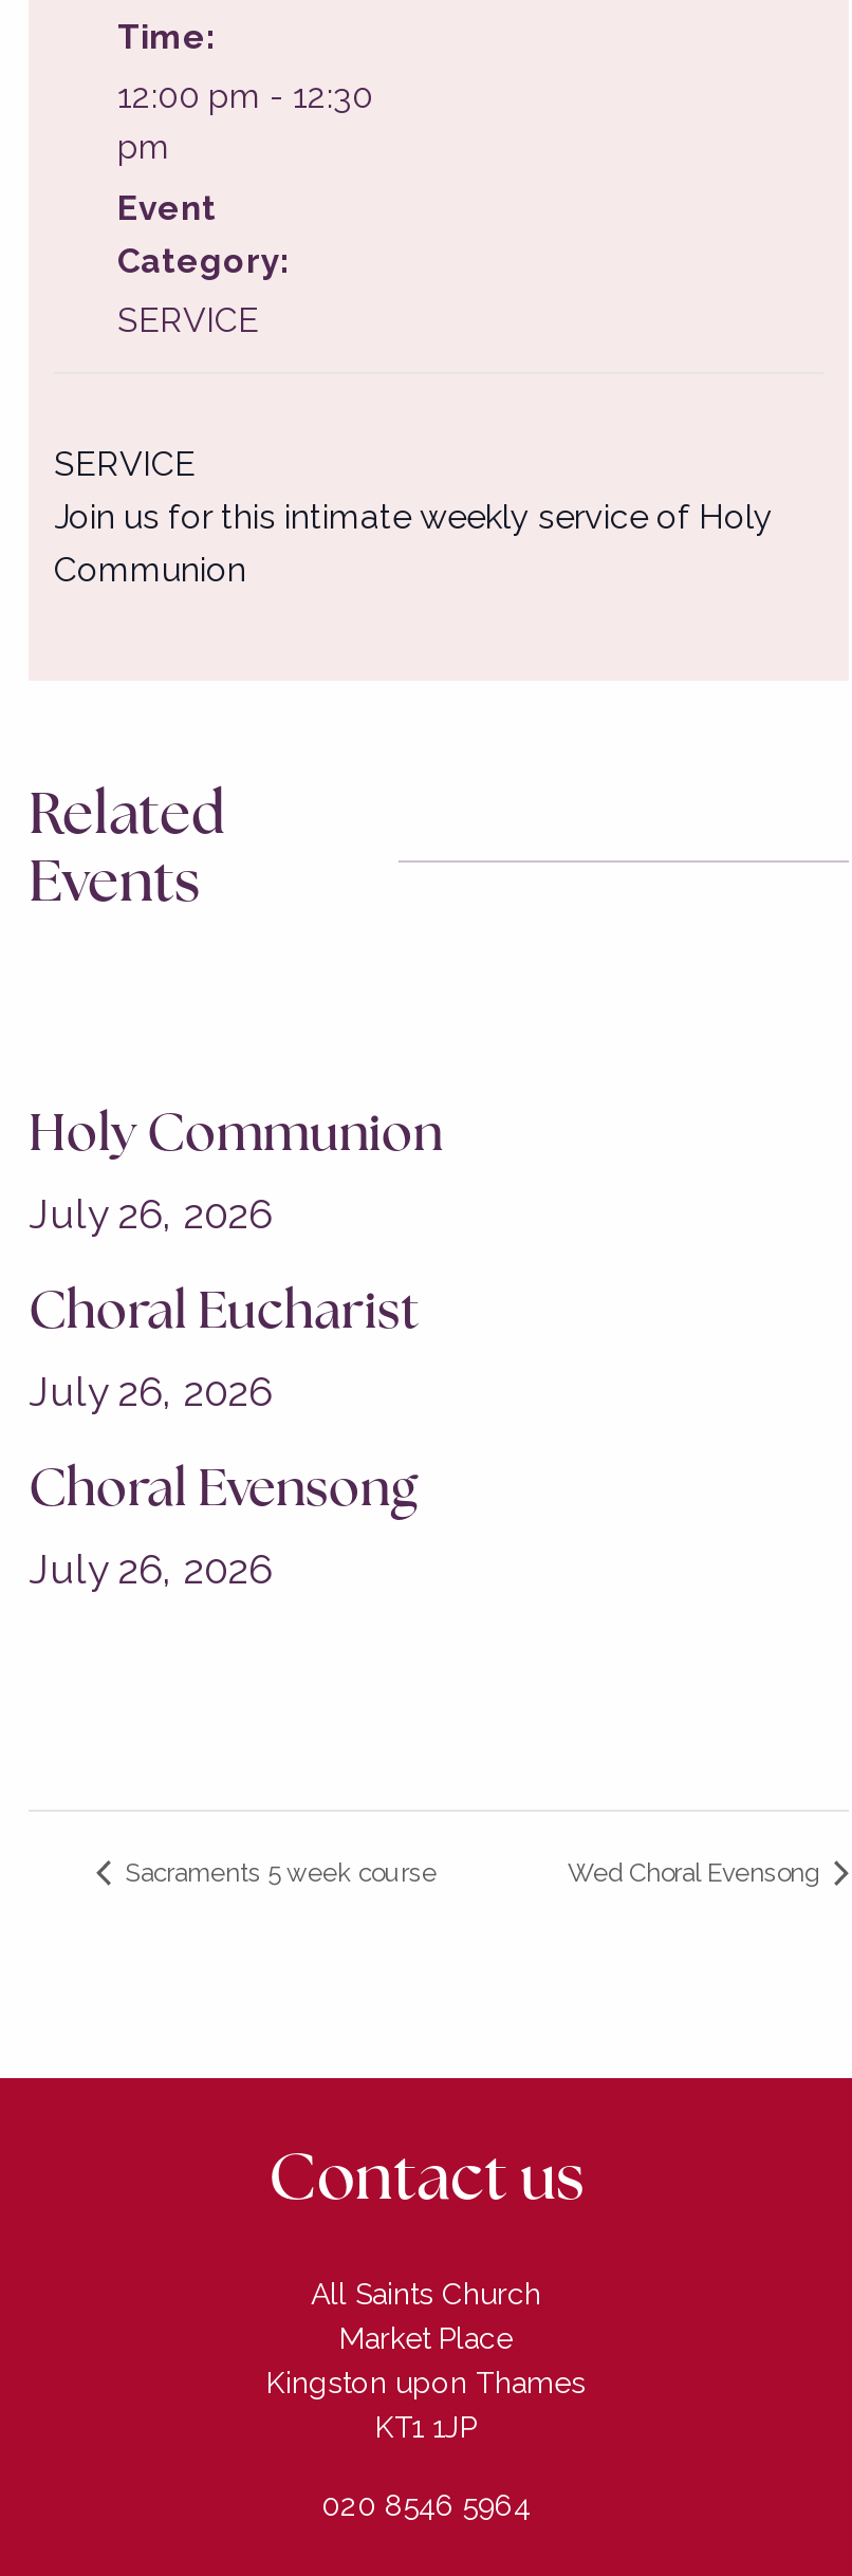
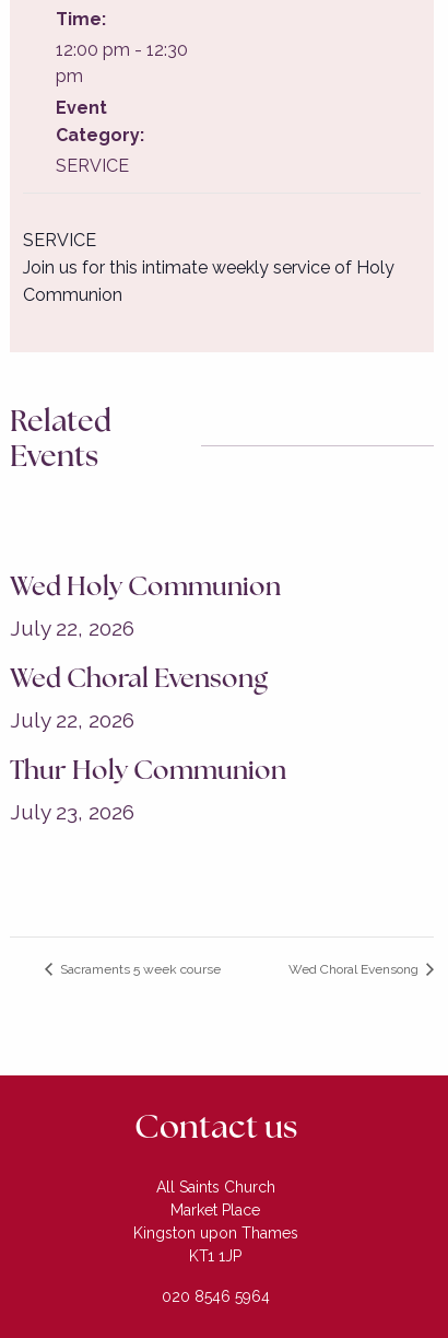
- Holy Communion
+ Wed Holy Communion

- July 26, 2026
+ July 22, 2026

- Choral Eucharist
+ Wed Choral Evensong

- July 26, 2026
+ July 22, 2026

- Choral Evensong
+ Thur Holy Communion

- July 26, 2026
+ July 23, 2026
